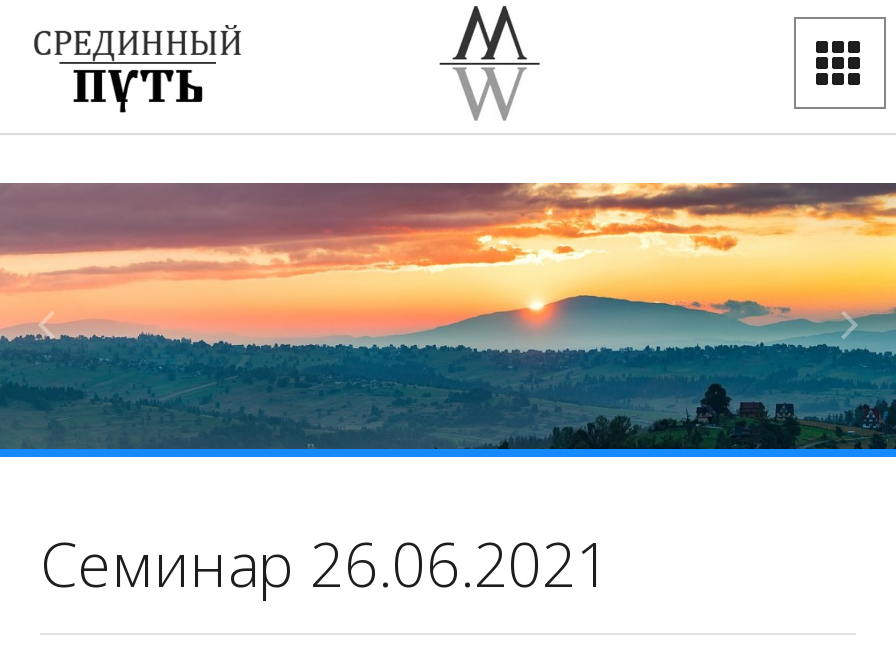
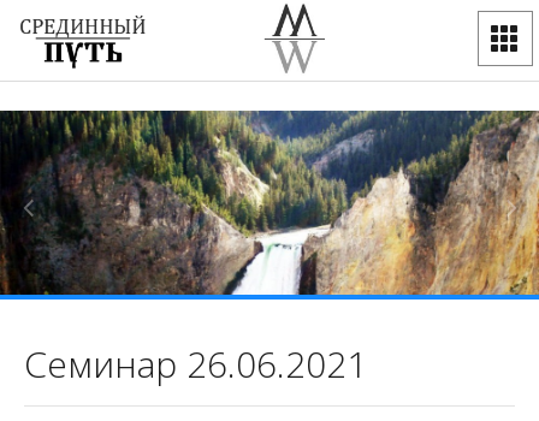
- [image]
+ [image]
